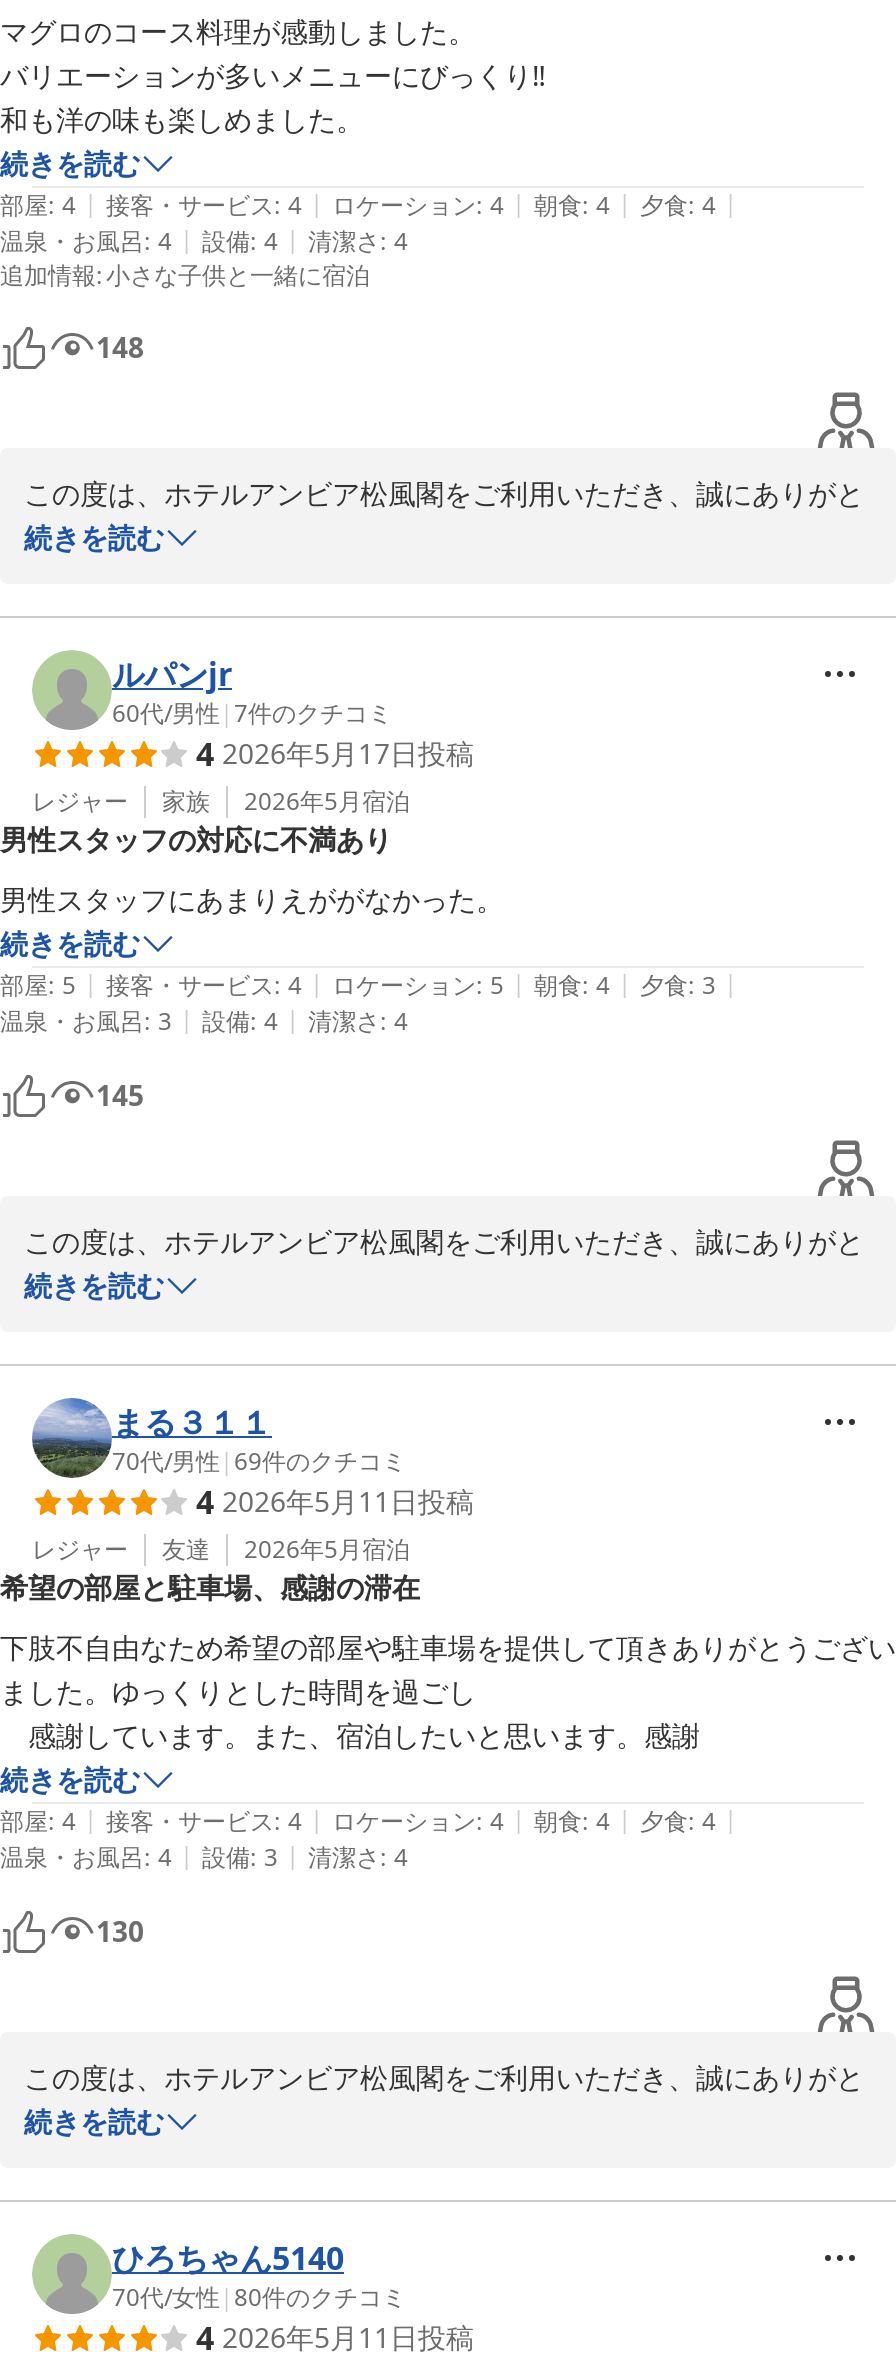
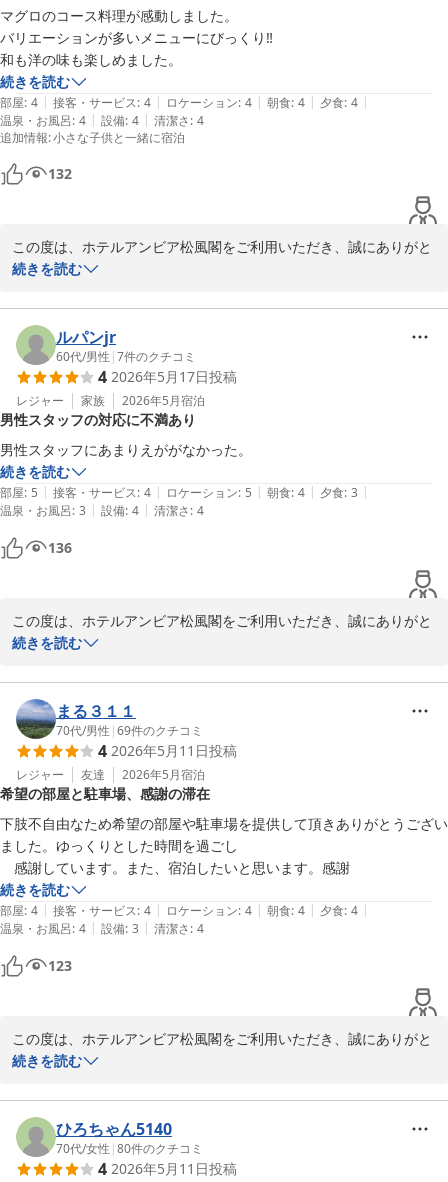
- 148
+ 132

- 145
+ 136

- 130
+ 123
